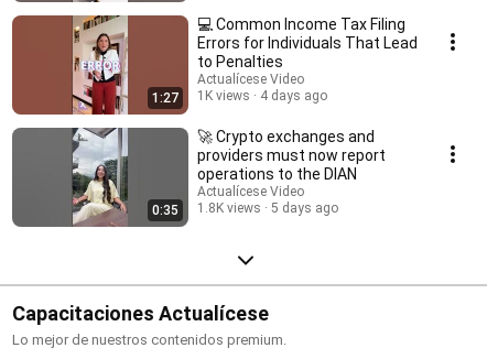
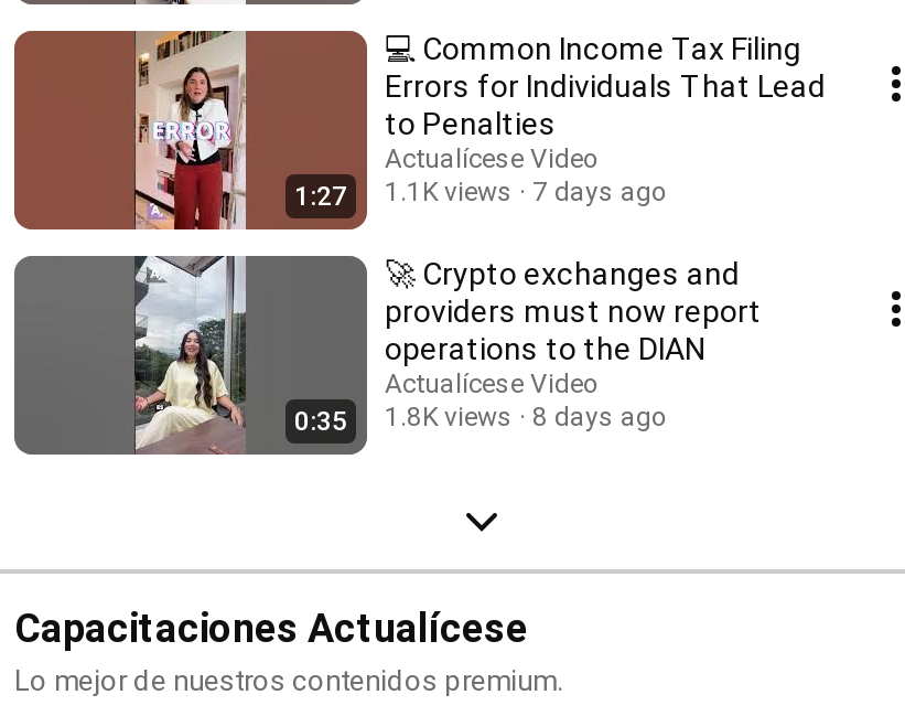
- 1K views
+ 1.1K views

- 4 days ago
+ 7 days ago

- 0:35 1.8K views 5 days ago
+ 0:35 1.8K views 8 days ago
